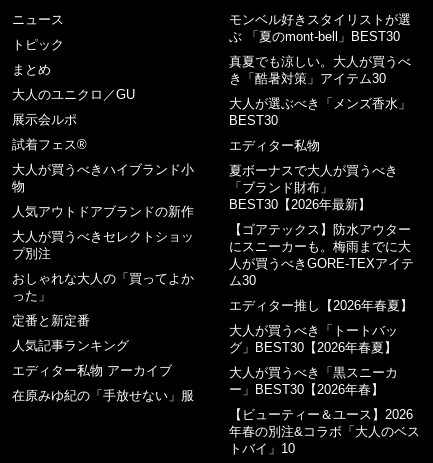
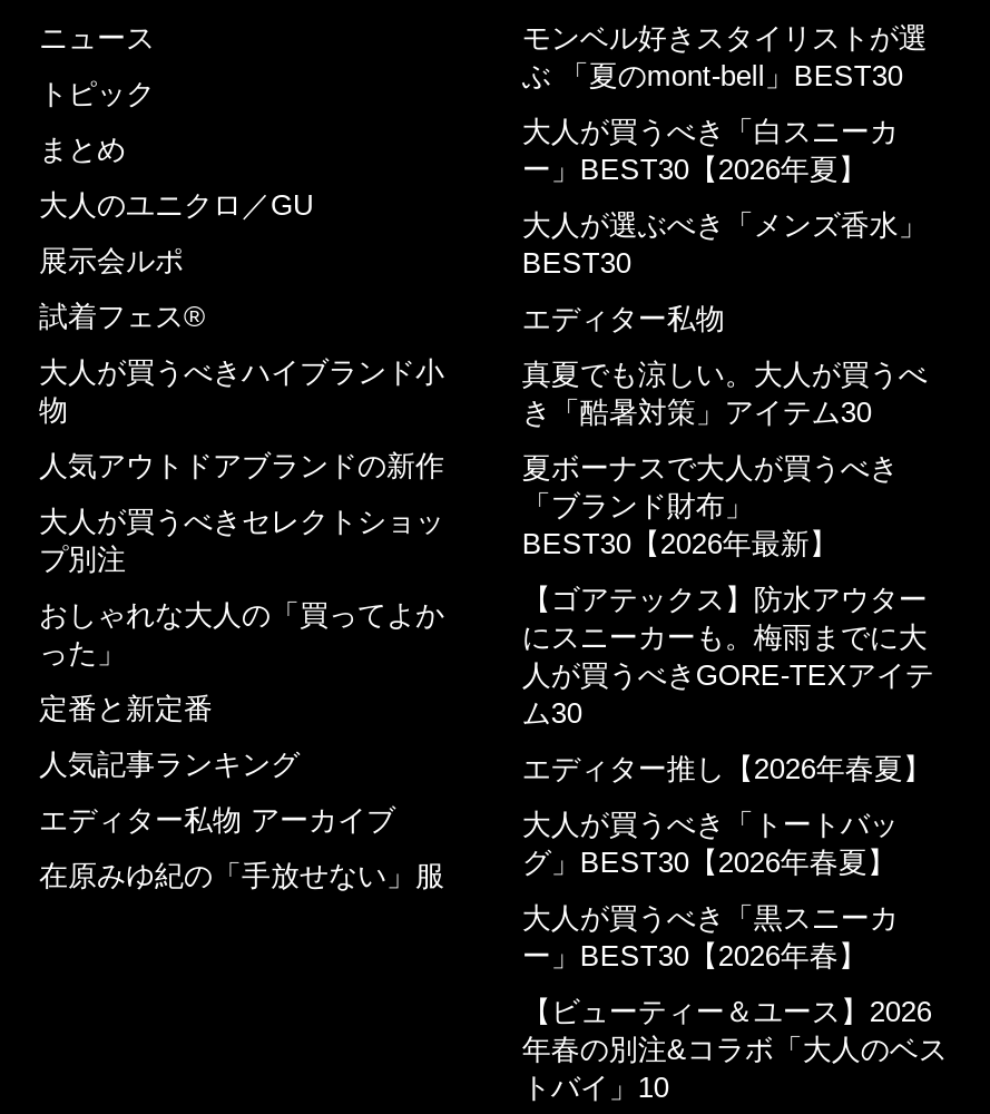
moved down: 真夏でも涼しい。大人が買うべ | き「酷暑対策」アイテム30

+ 大人が買うべき「白スニーカ
+ ー」BEST30【2026年夏】
